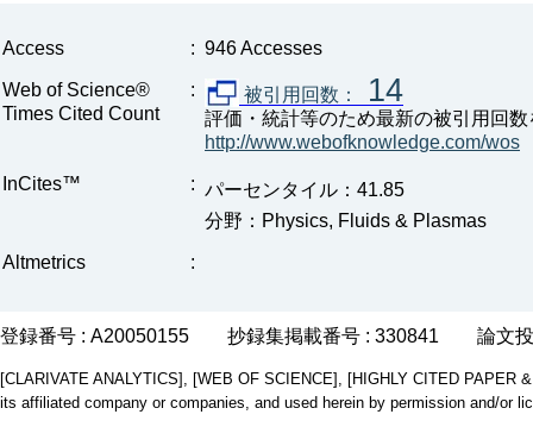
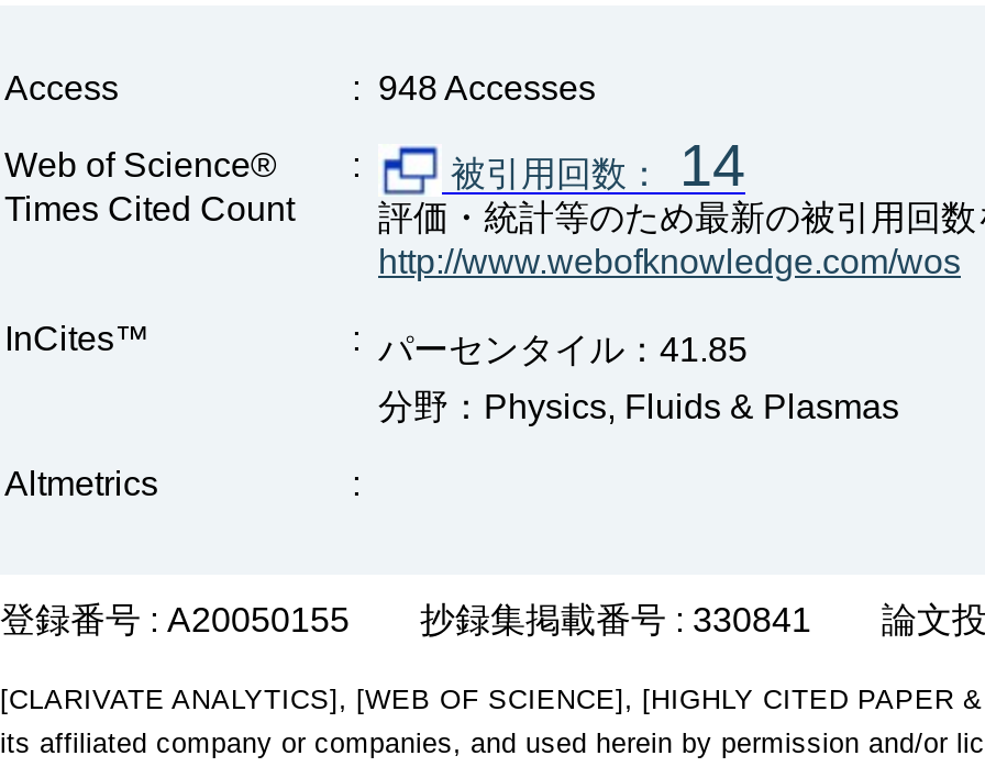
- : 946 Accesses
+ : 948 Accesses
